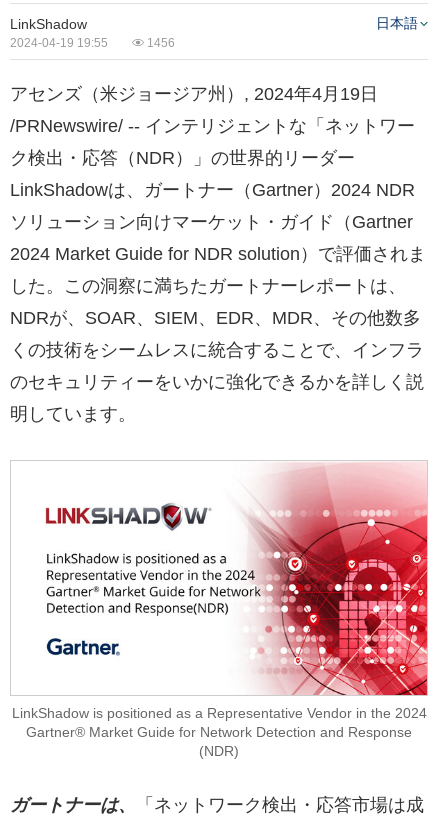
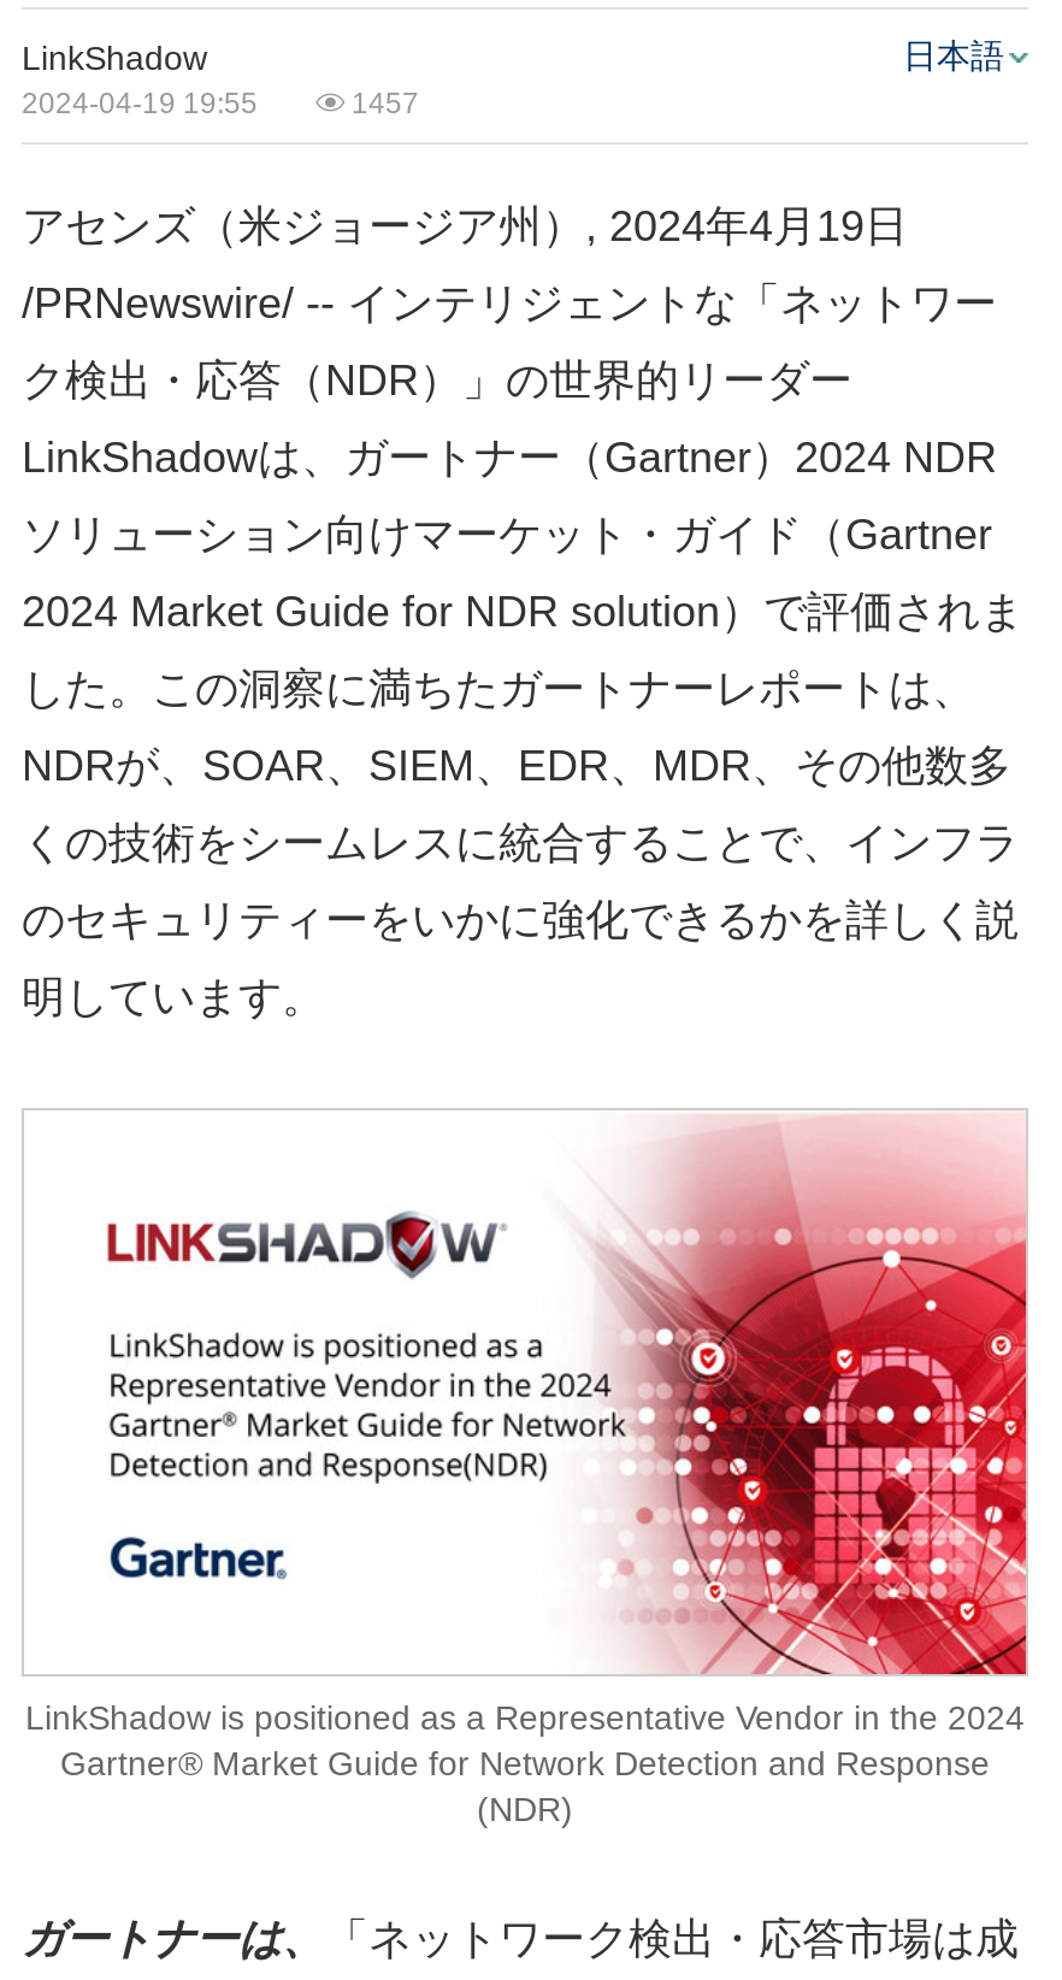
- 1456
+ 1457
